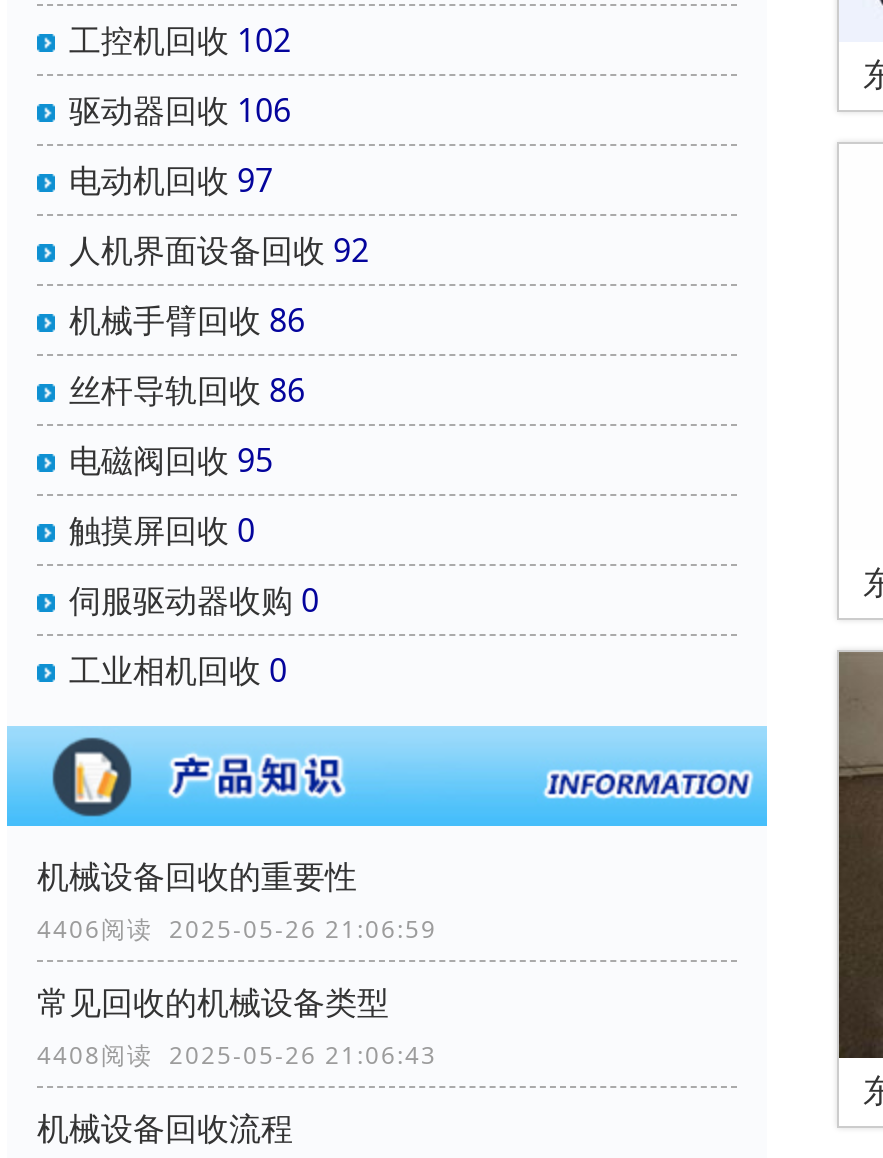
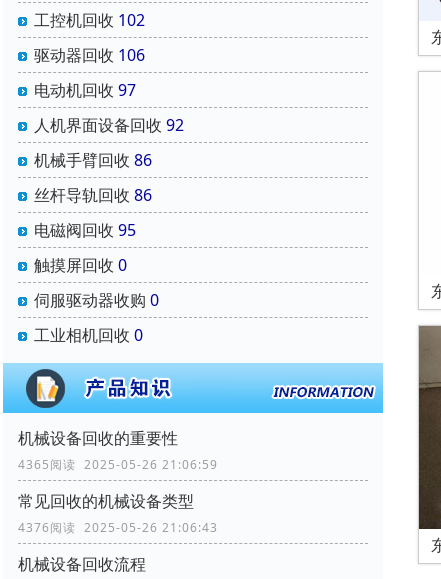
- 4406阅读 2025-05-26 21:06:59
+ 4365阅读 2025-05-26 21:06:59

- 4408阅读 2025-05-26 21:06:43
+ 4376阅读 2025-05-26 21:06:43
